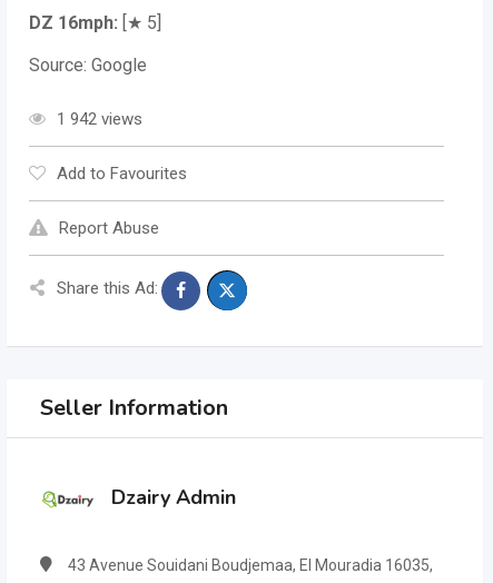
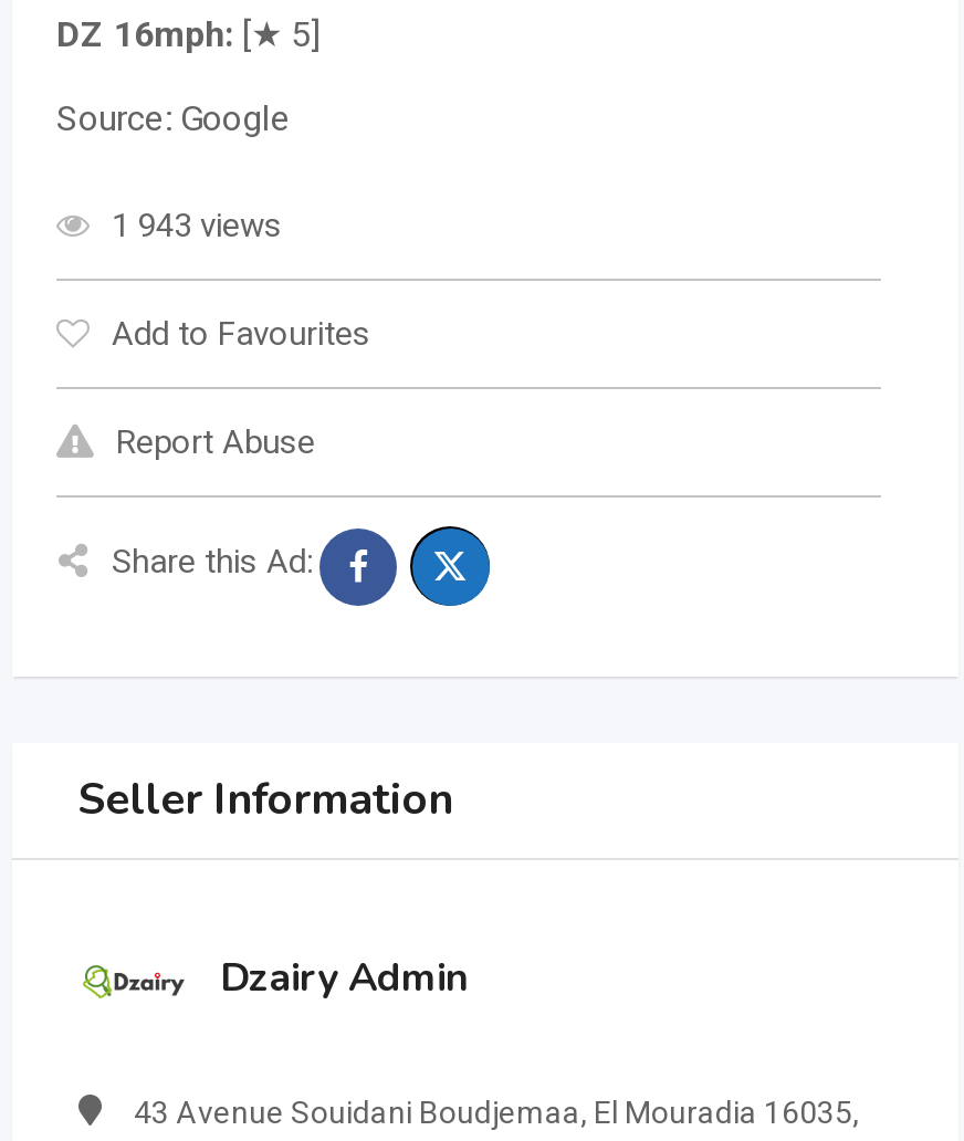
- 1 942 views
+ 1 943 views
